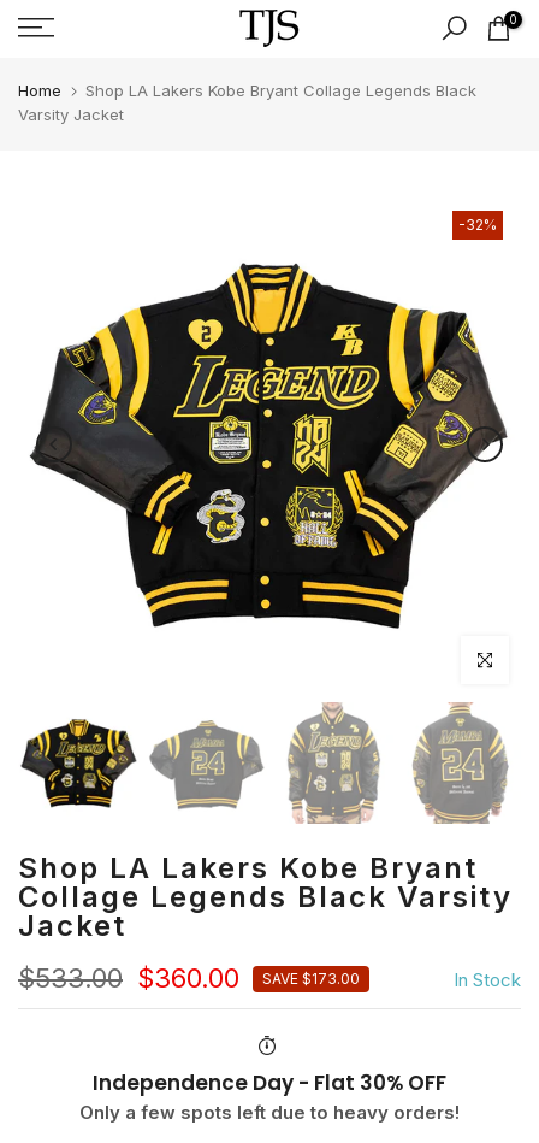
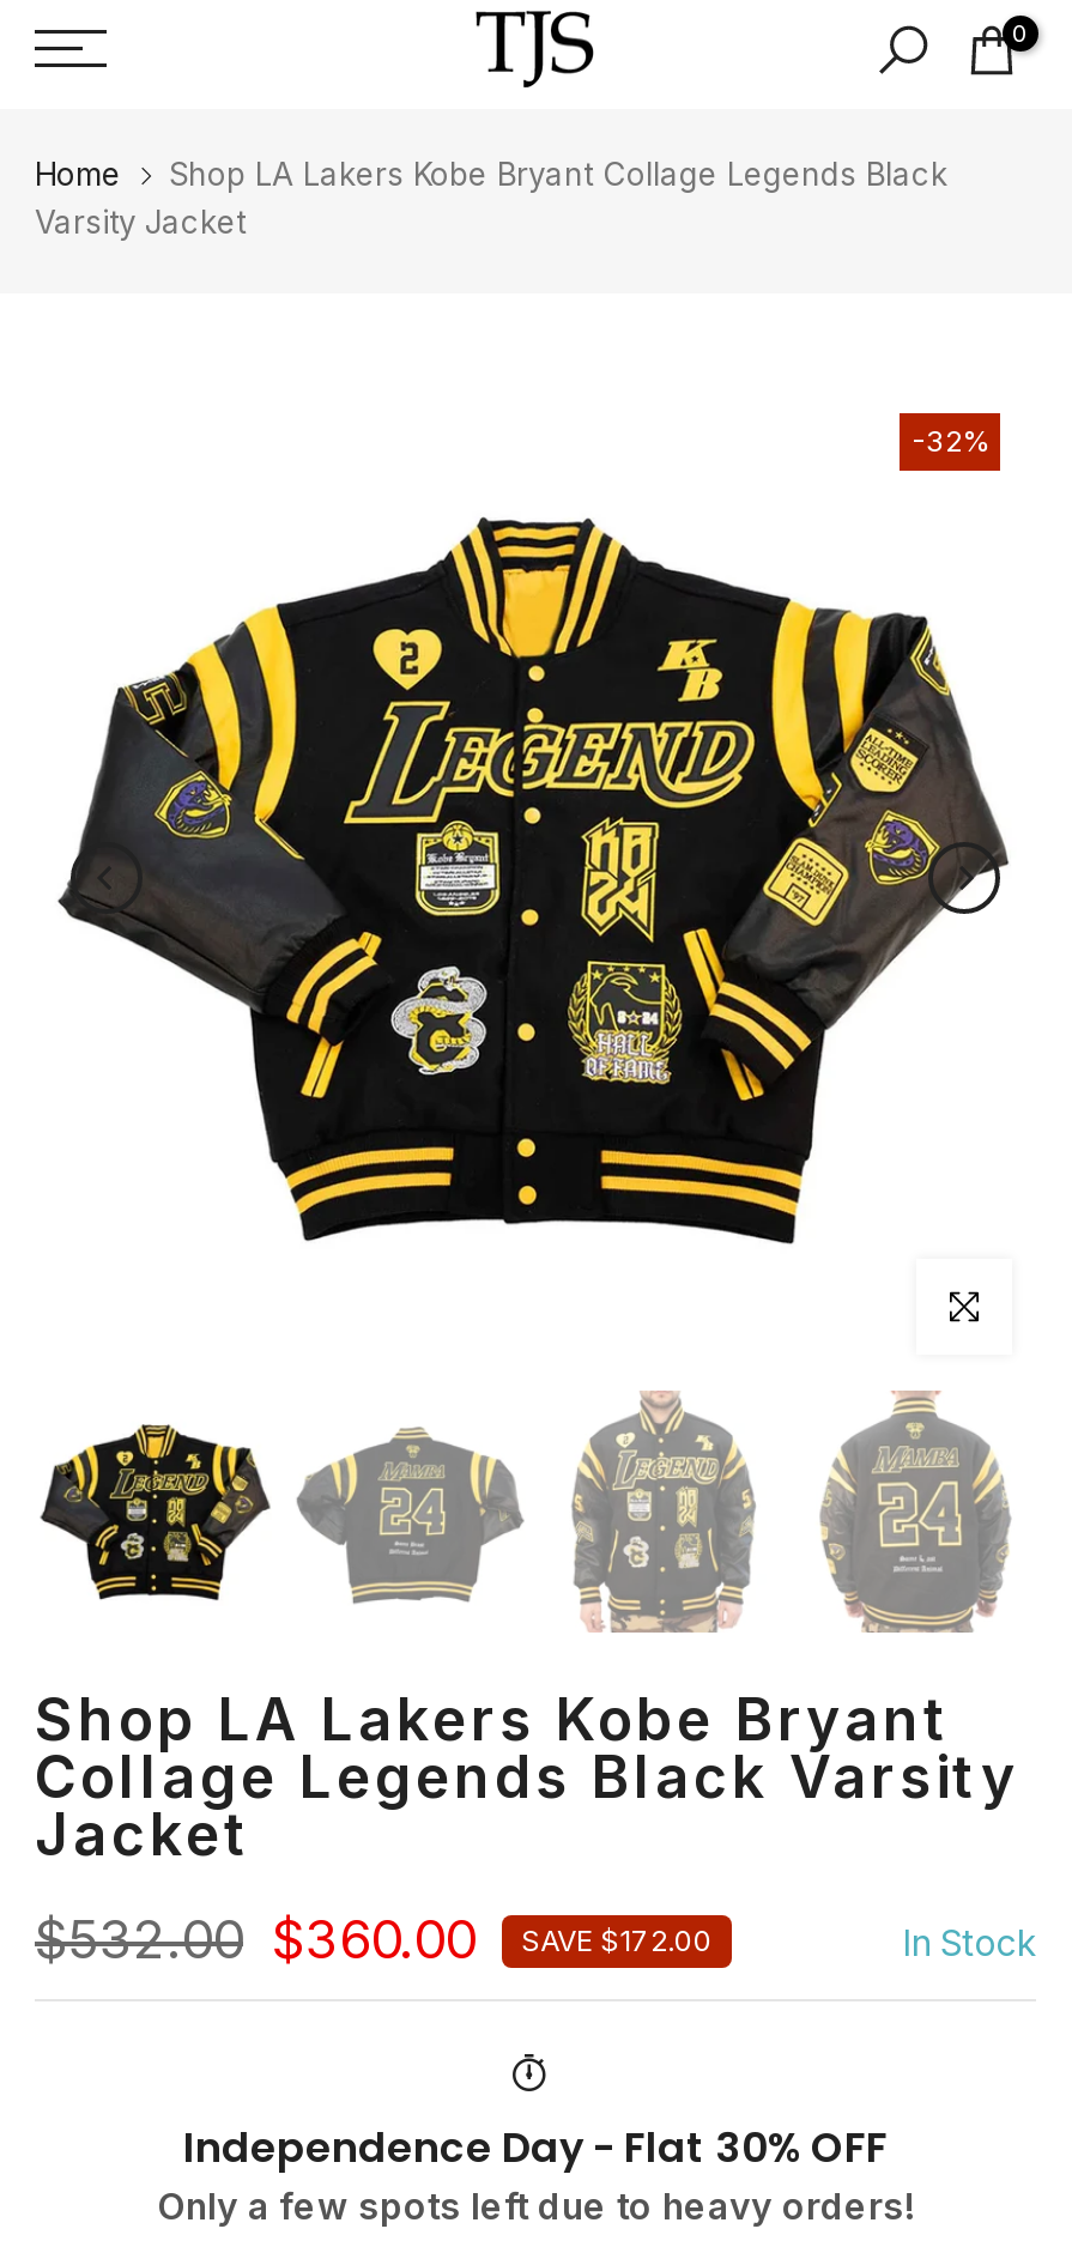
- $533.00 $360.00
+ $532.00 $360.00

- SAVE $173.00
+ SAVE $172.00
